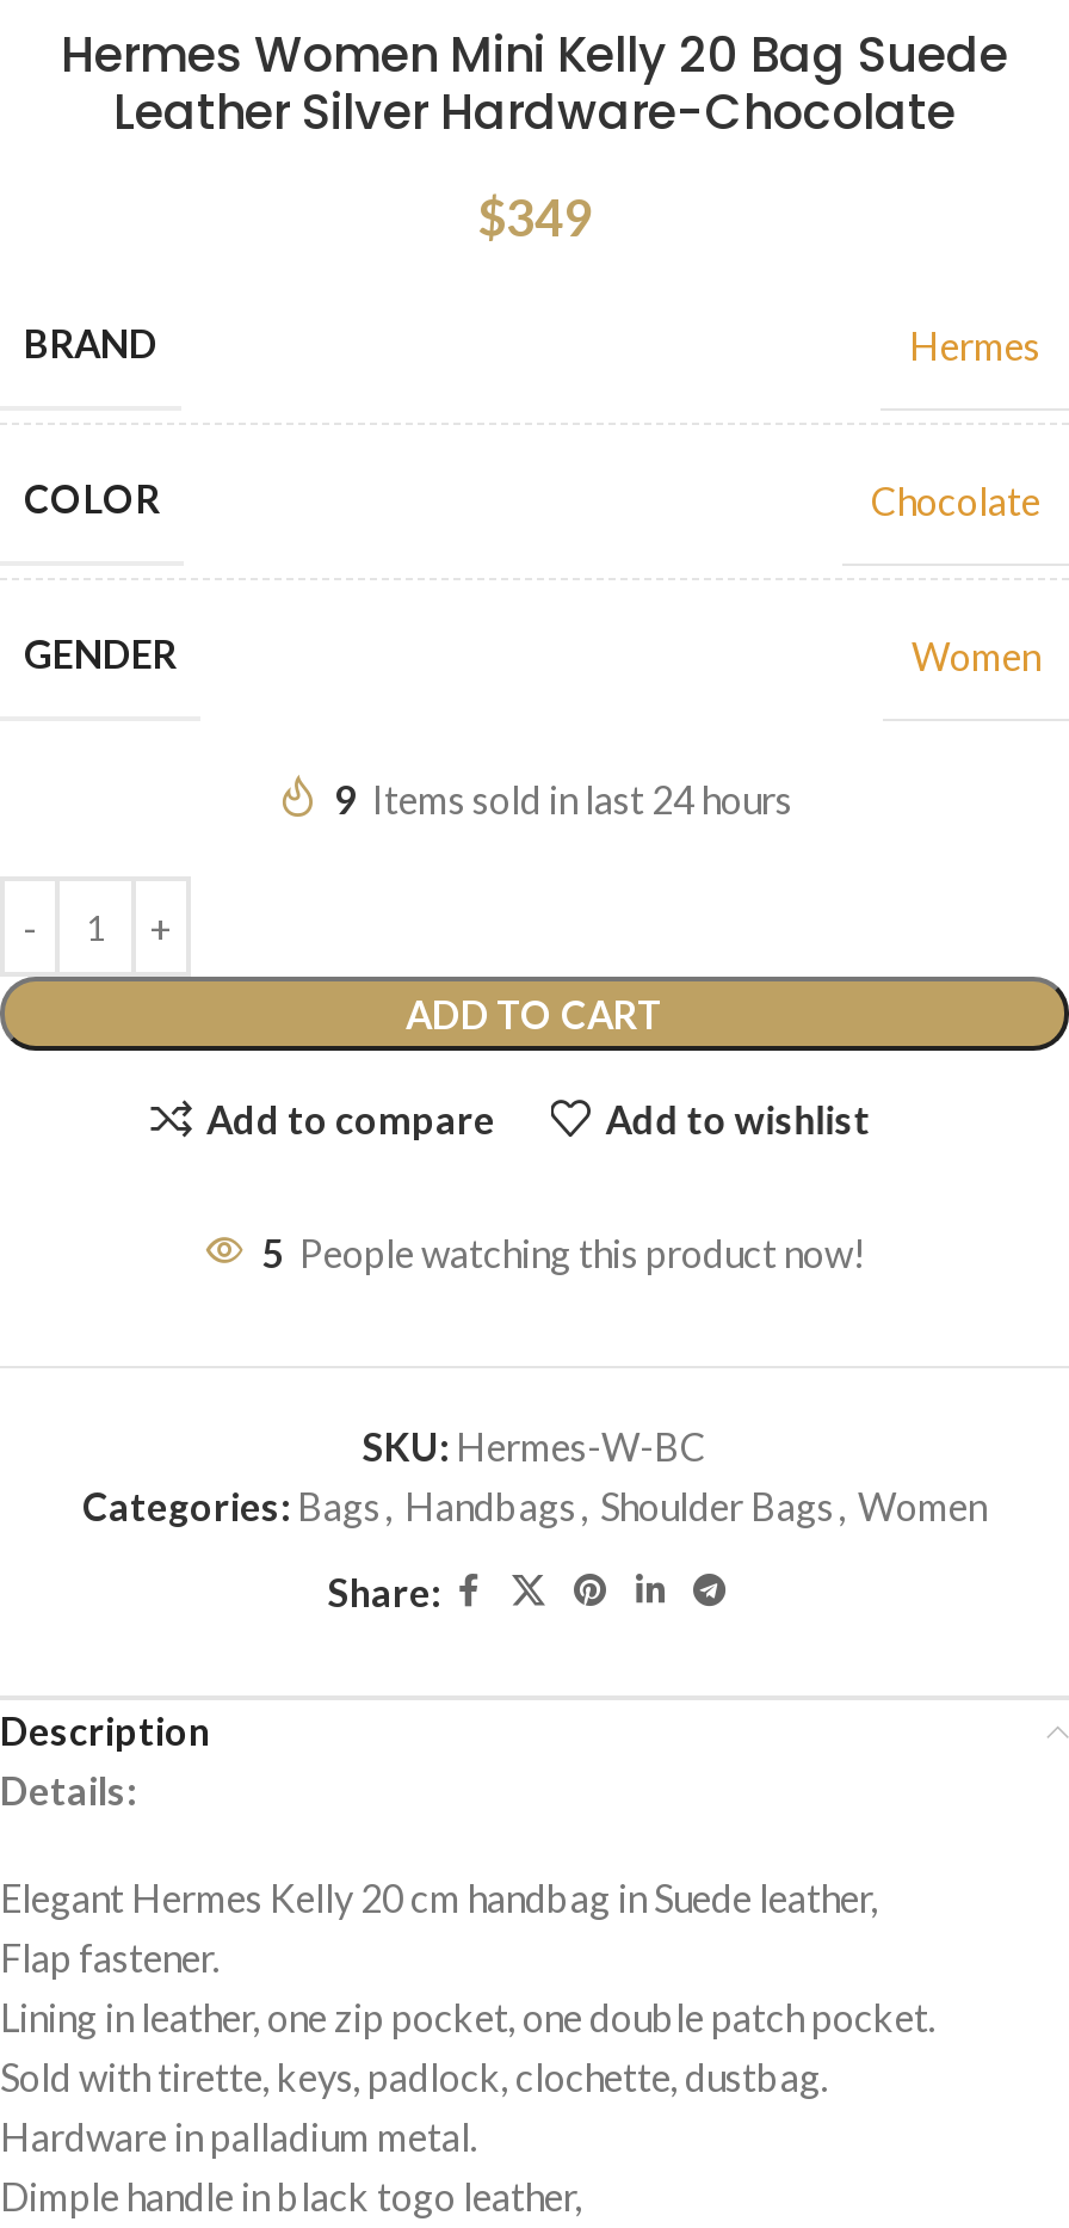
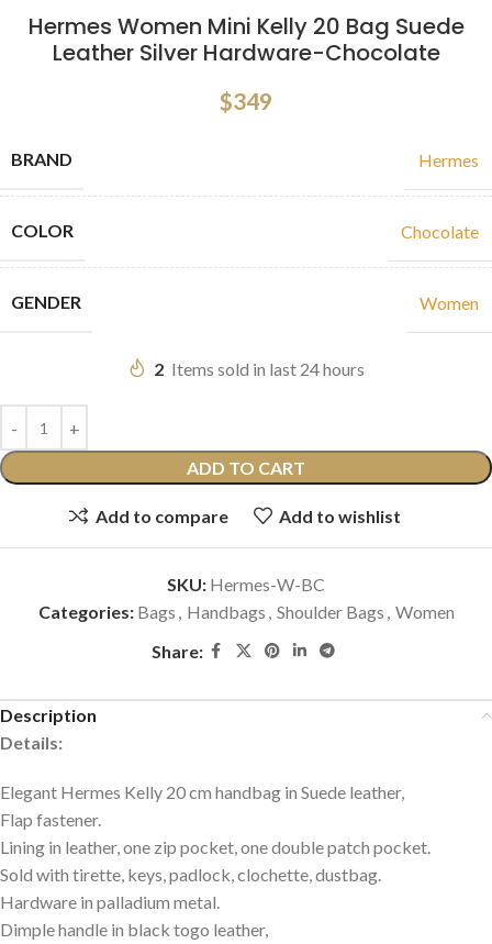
- 9 Items sold in last 24 hours
+ 2 Items sold in last 24 hours

- 5 People watching this product now!
